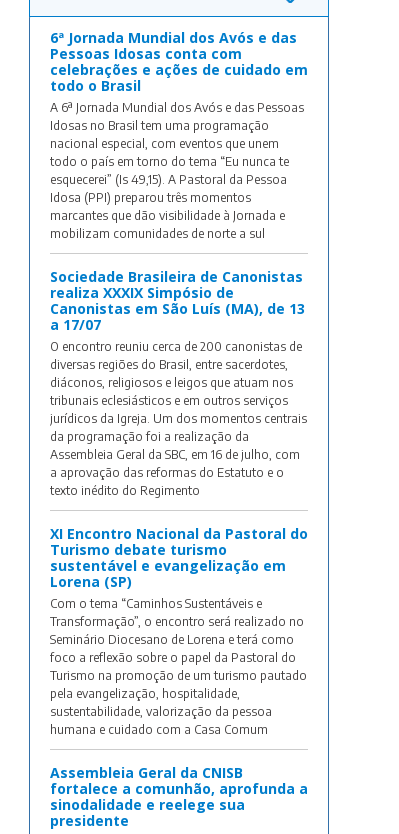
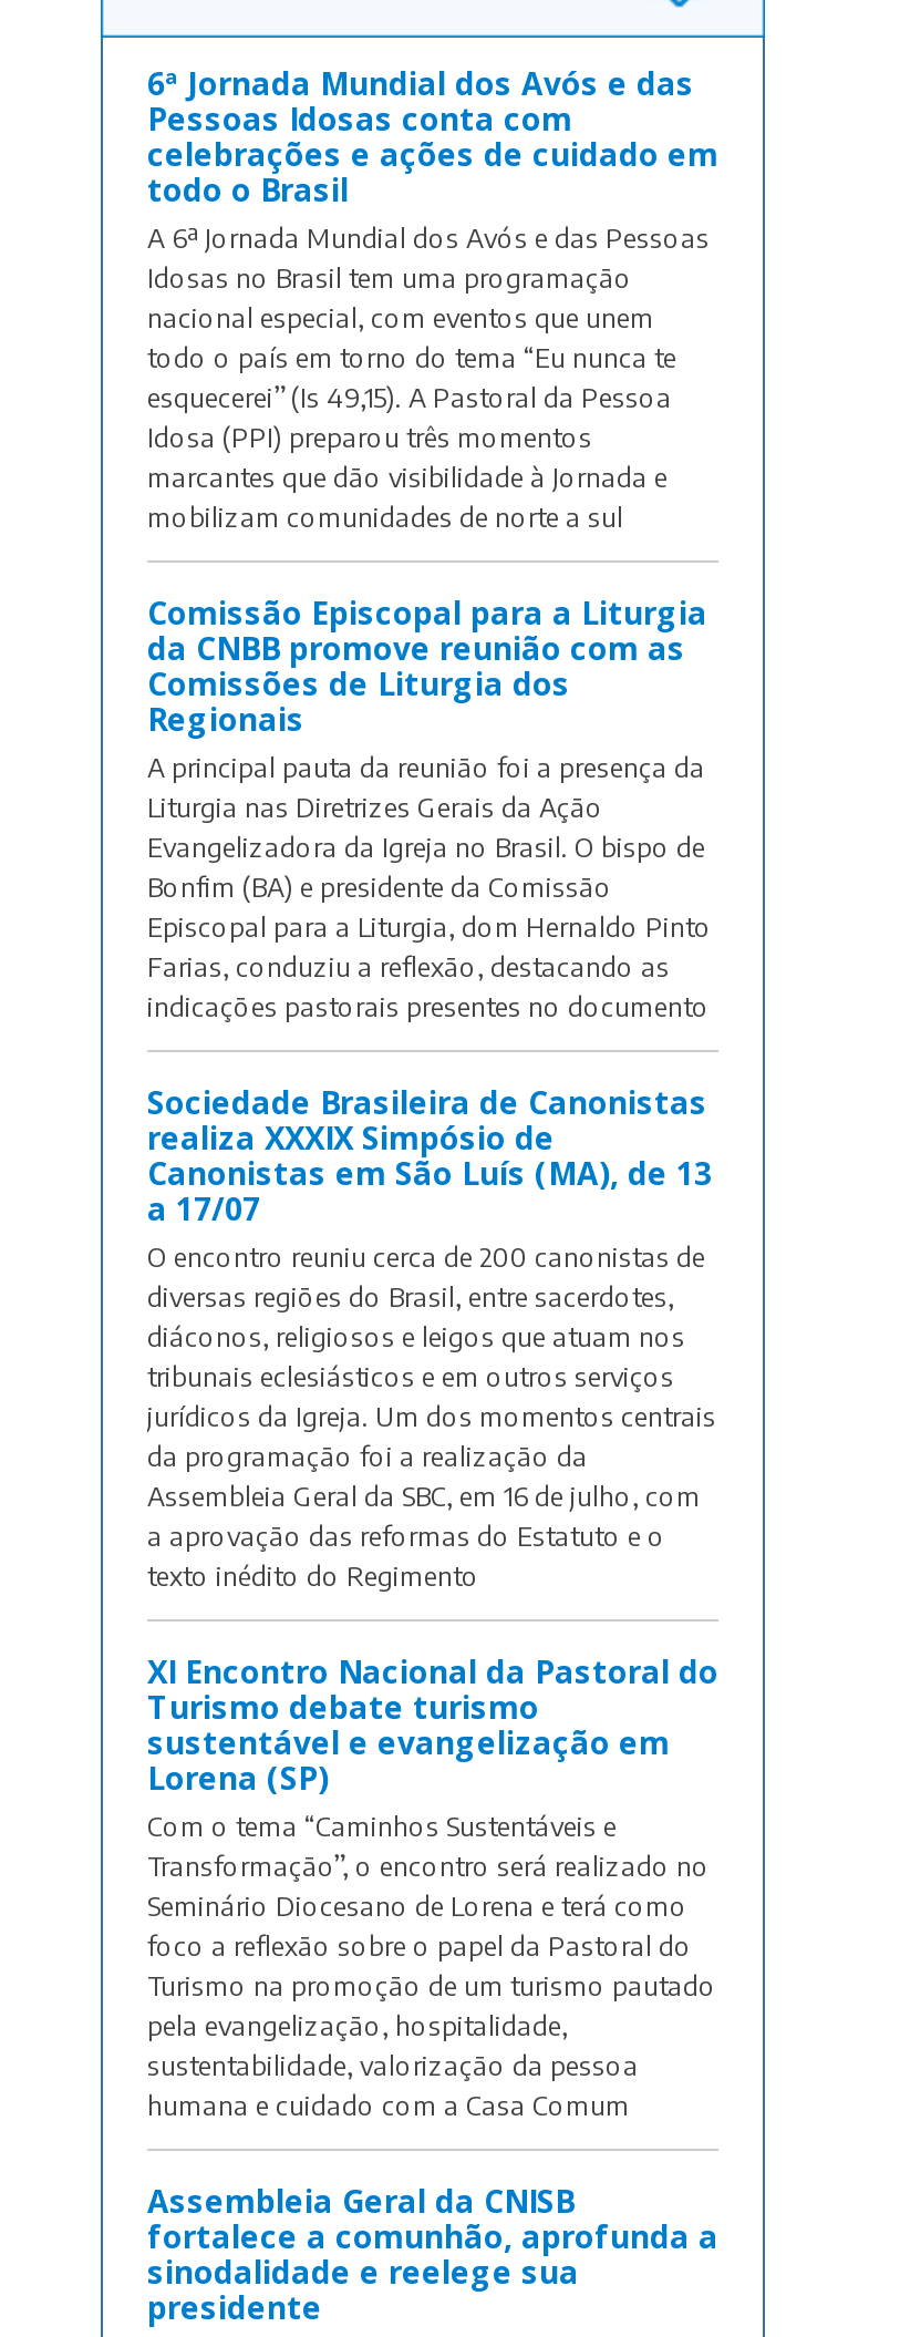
+ Comissão Episcopal para a Liturgia
+ da CNBB promove reunião com as
+ Comissões de Liturgia dos
+ Regionais
+ A principal pauta da reunião foi a presença da
+ Liturgia nas Diretrizes Gerais da Ação
+ Evangelizadora da Igreja no Brasil. O bispo de
+ Bonfim (BA) e presidente da Comissão
+ Episcopal para a Liturgia, dom Hernaldo Pinto
+ Farias, conduziu a reflexão, destacando as
+ indicações pastorais presentes no documento
